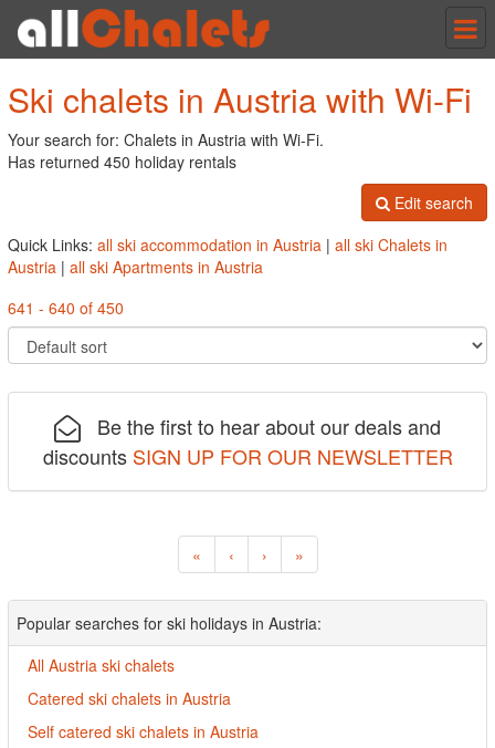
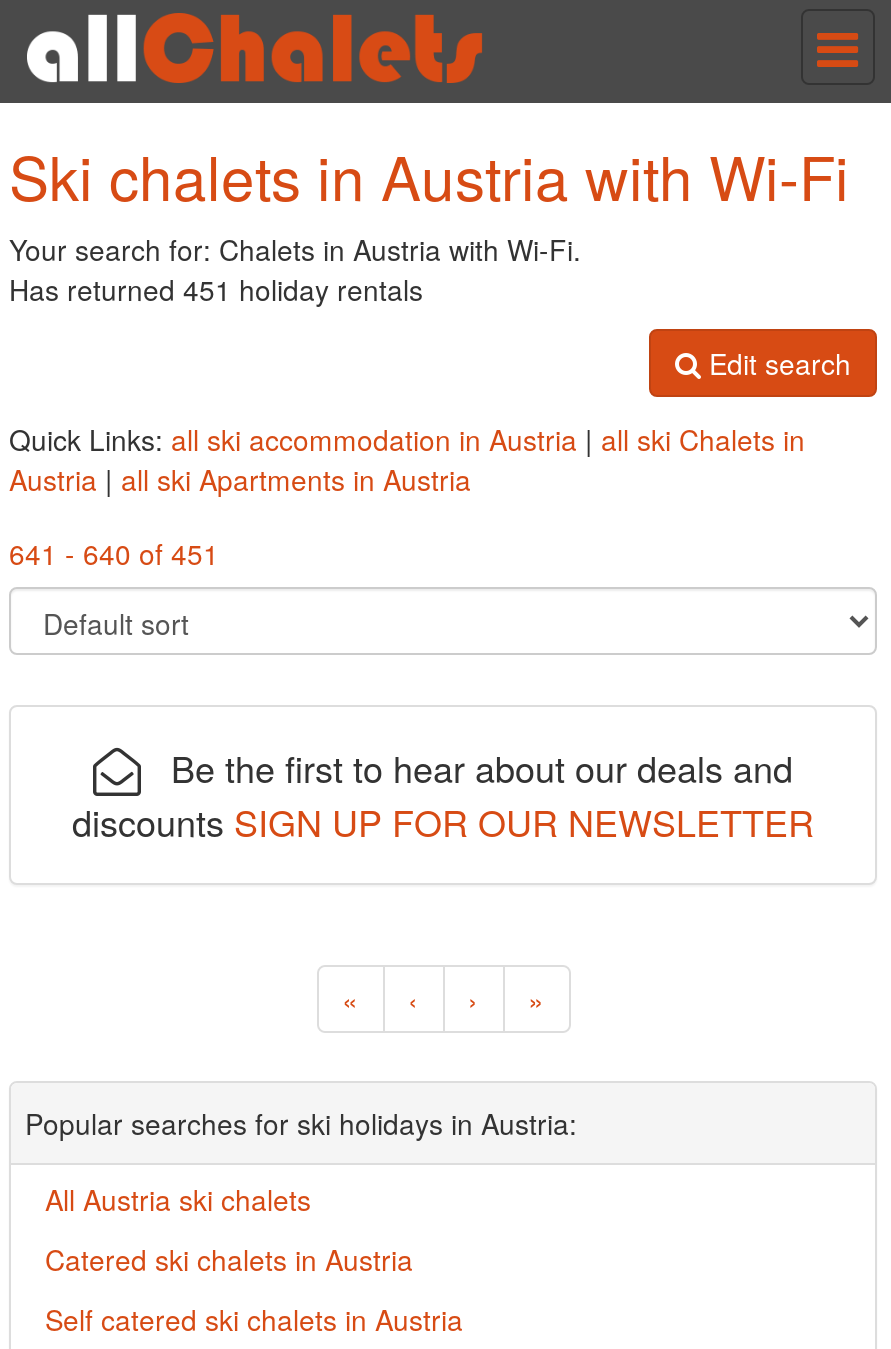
- Has returned 450 holiday rentals
+ Has returned 451 holiday rentals

- 641 - 640 of 450
+ 641 - 640 of 451
